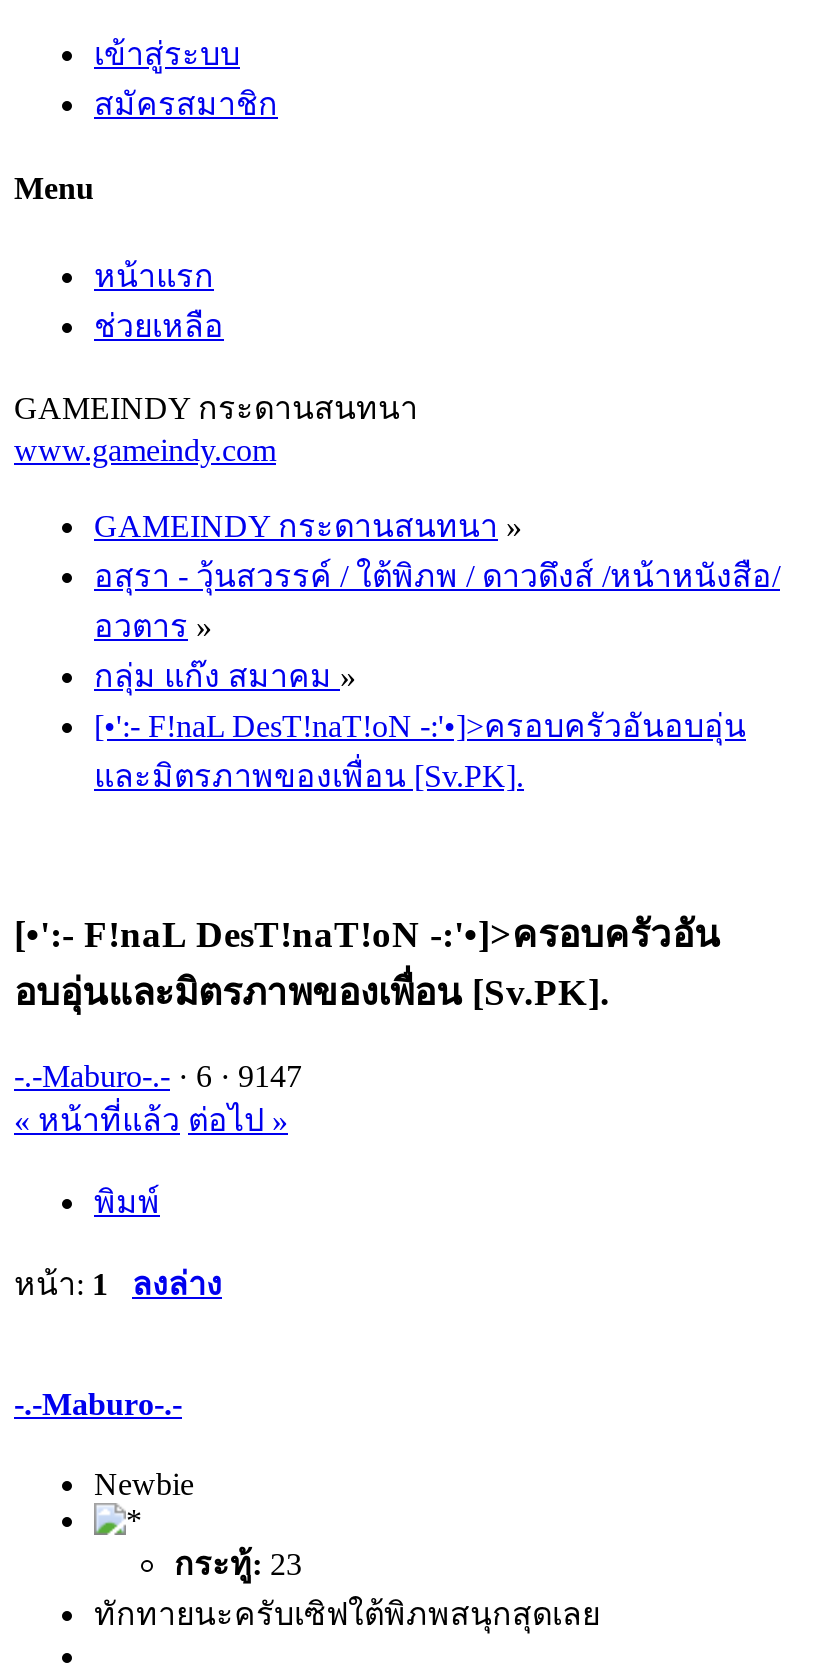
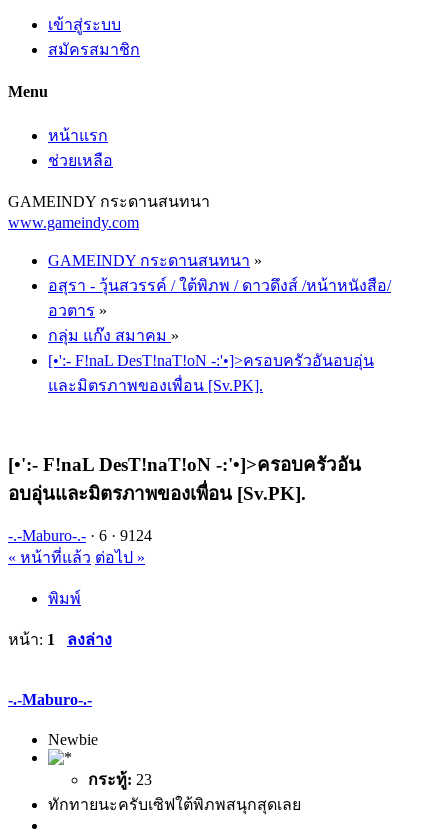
- -.-Maburo-.- · 6 · 9147
+ -.-Maburo-.- · 6 · 9124
